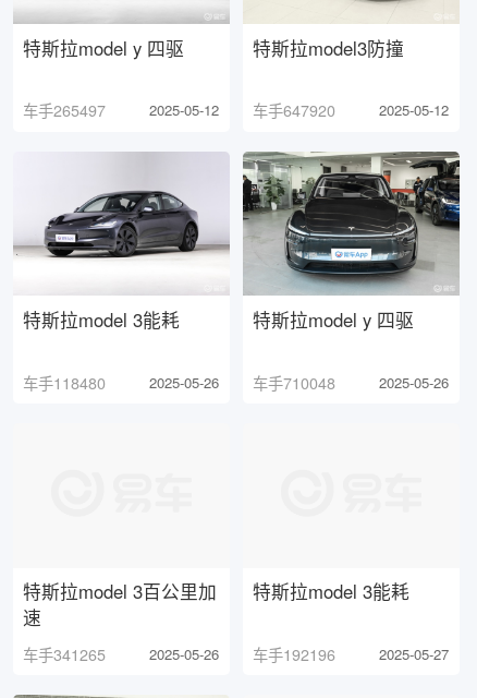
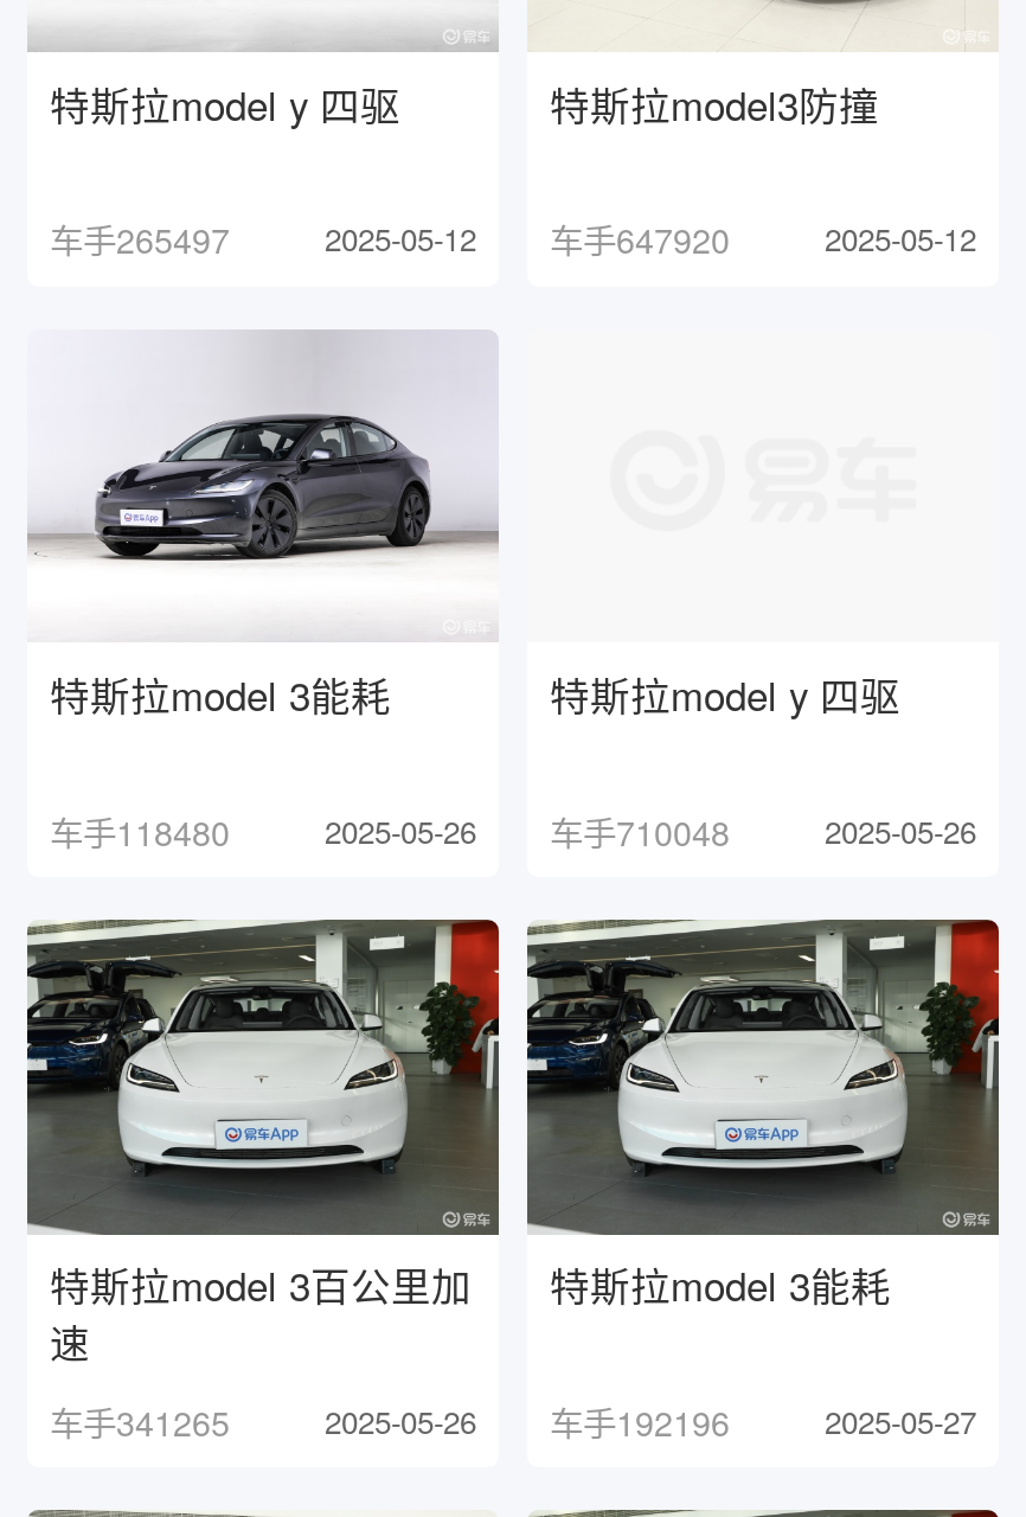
- [image]

+ [image]

+ [image]
